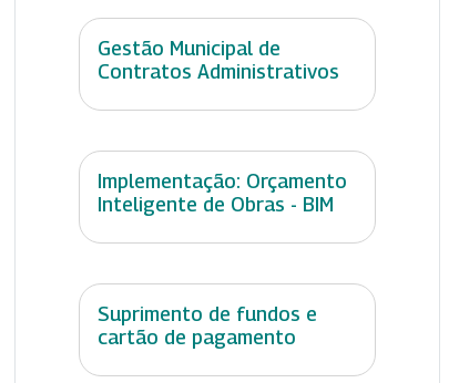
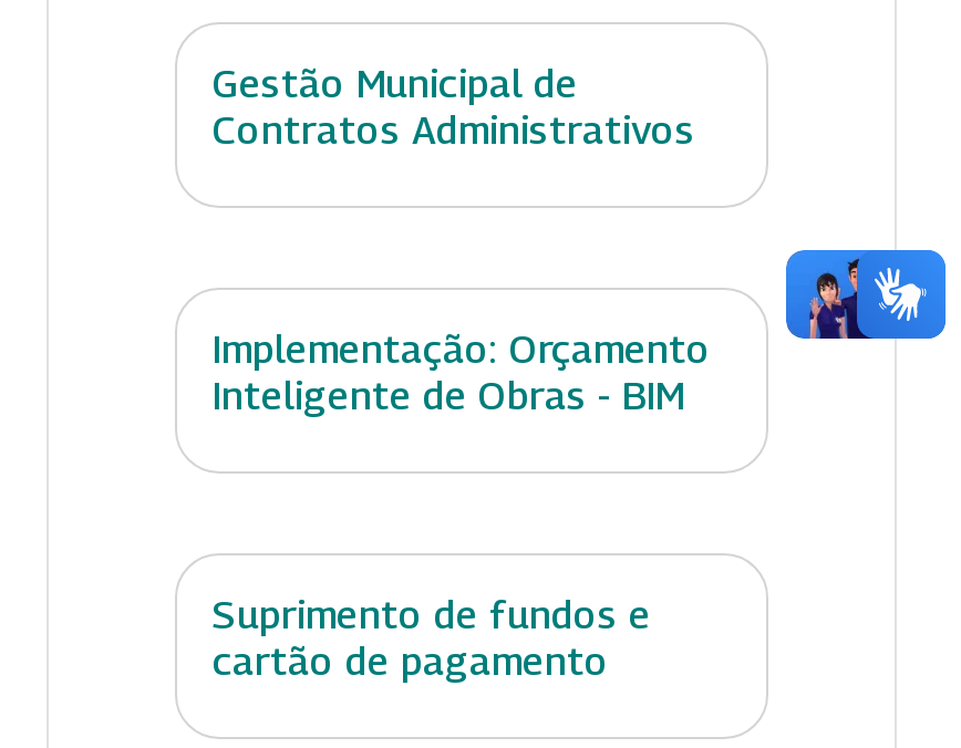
+ [image]
